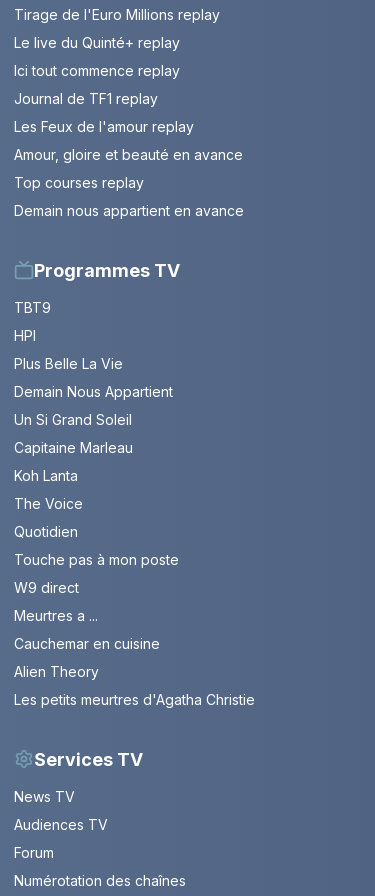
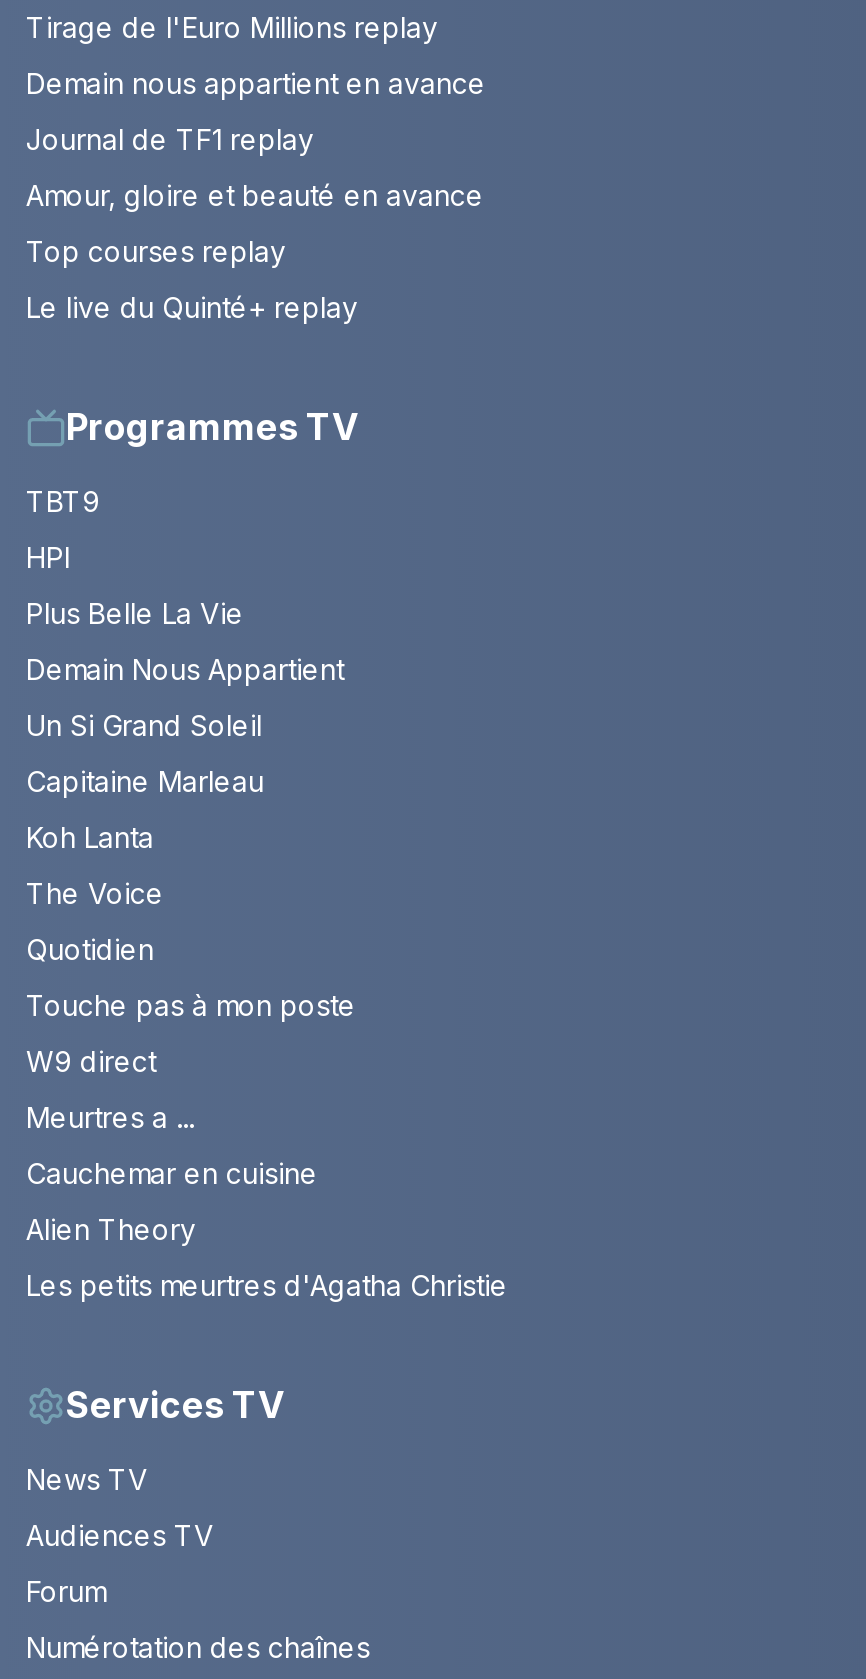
moved down: Le live du Quinté+ replay

- Ici tout commence replay

- Les Feux de l'amour replay

moved up: Demain nous appartient en avance
